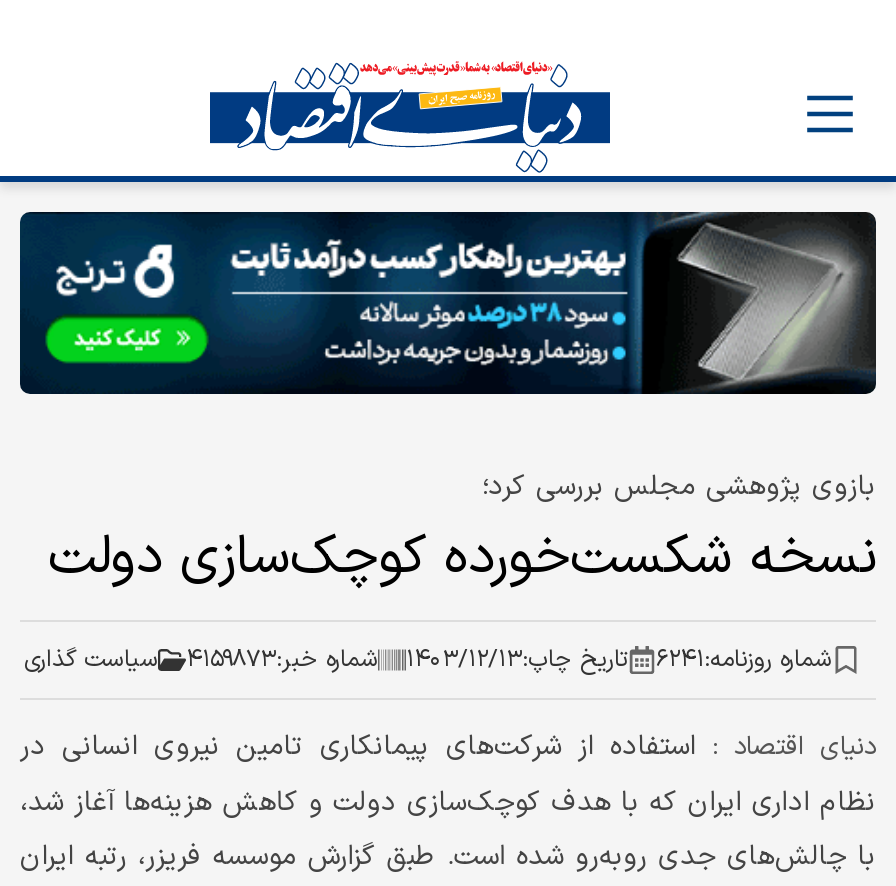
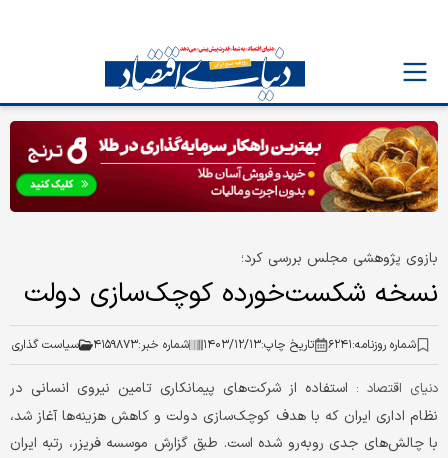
- [image]
+ [image]
